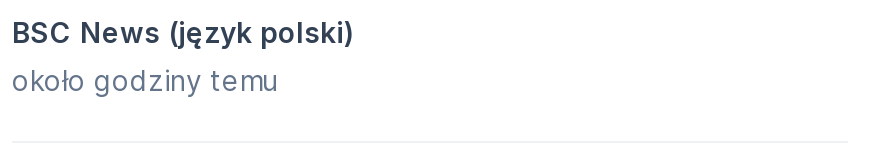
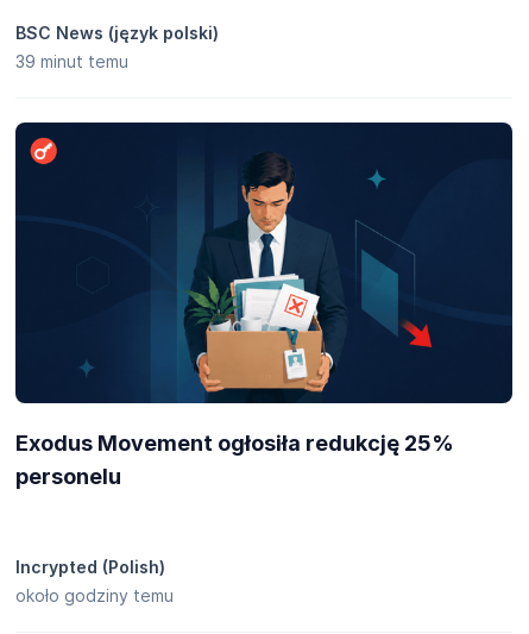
+ [image]
+ Exodus Movement ogłosiła redukcję 25%
+ personelu

+ 39 minut temu

+ Incrypted (Polish)
